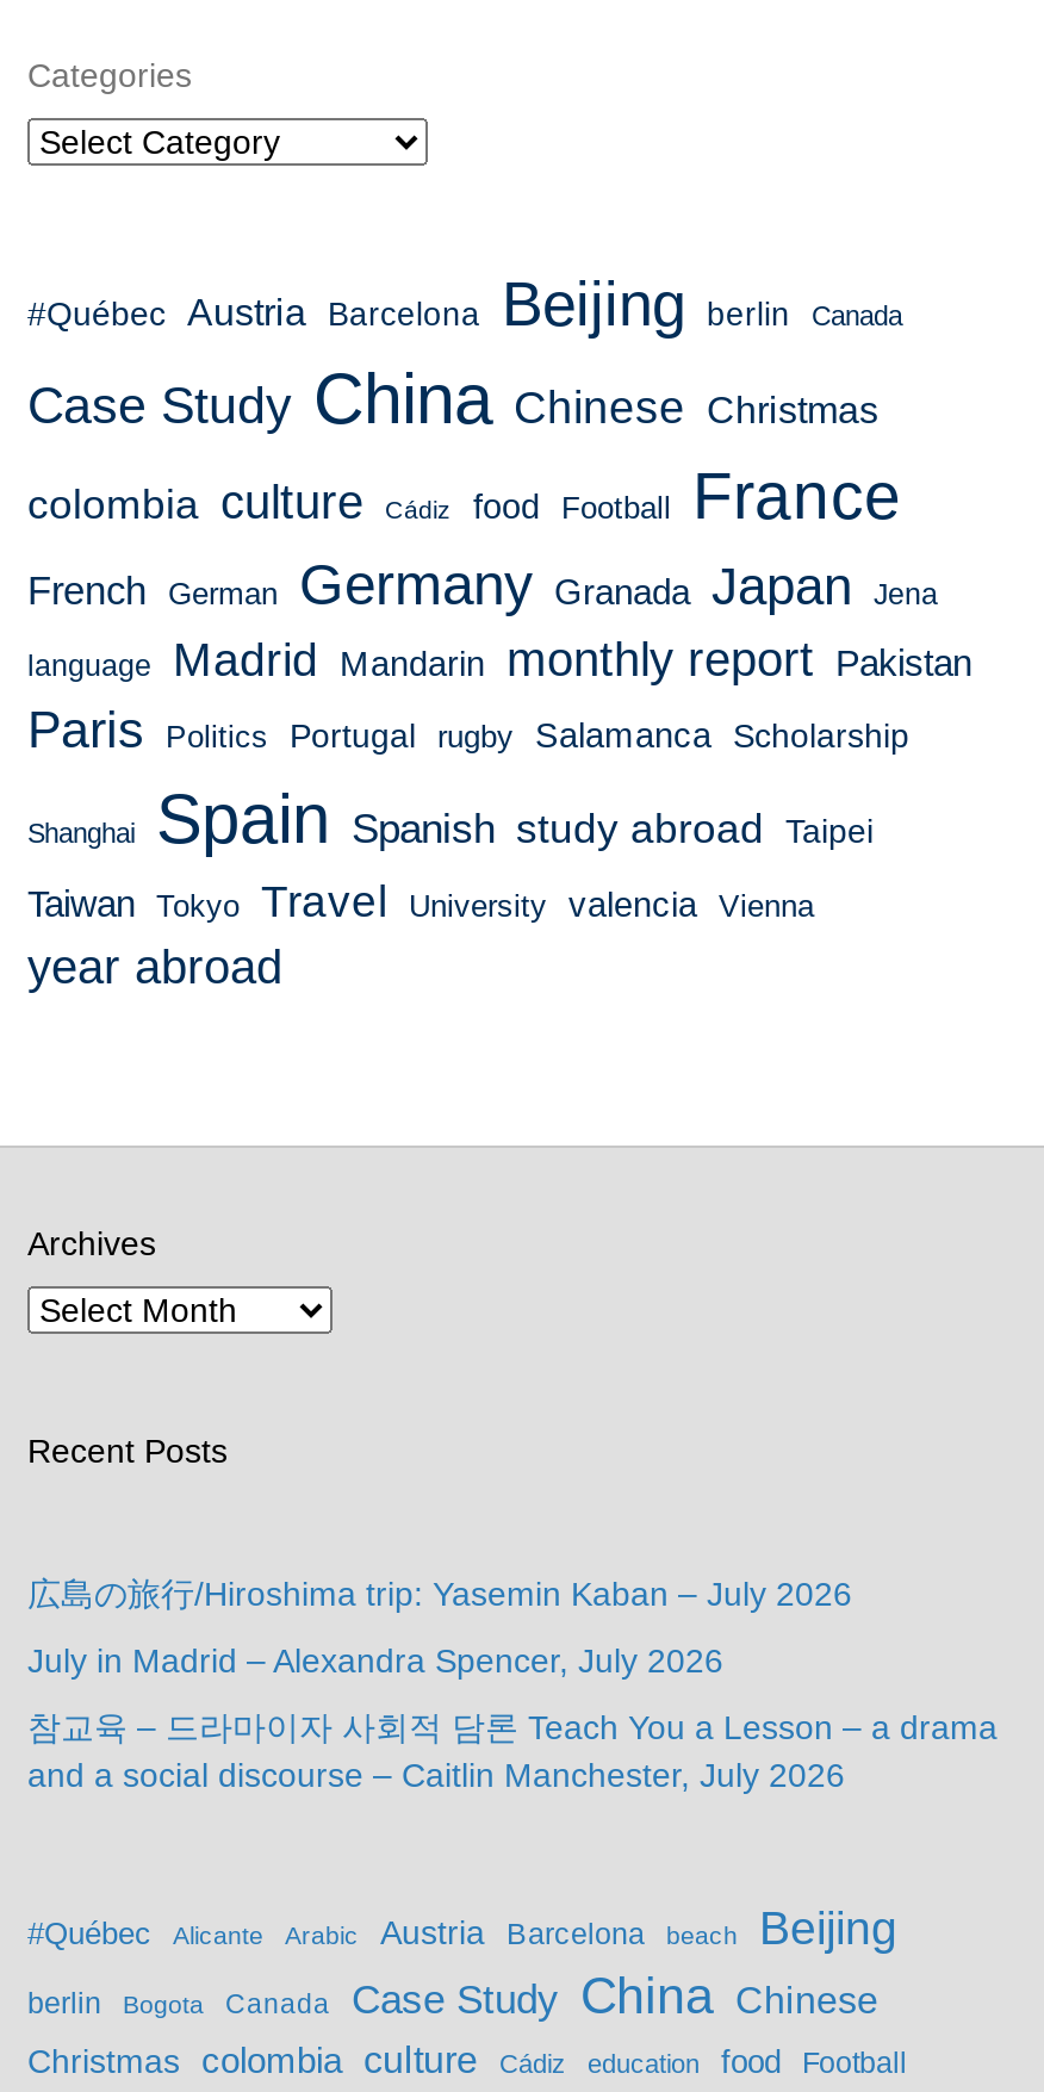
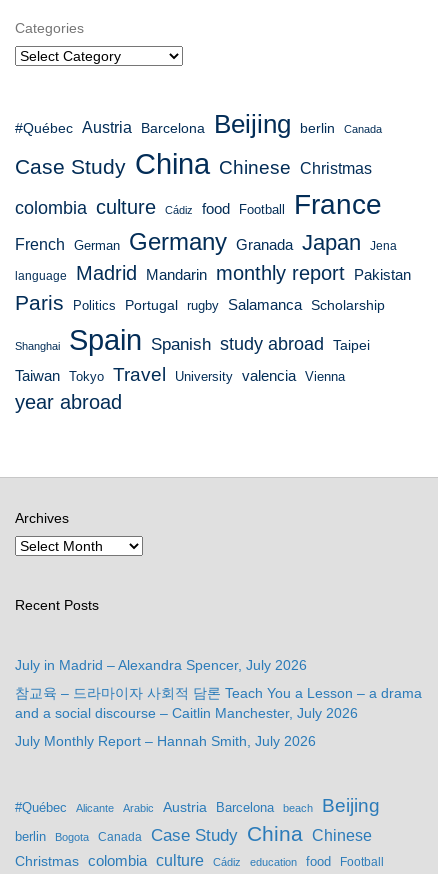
- 広島の旅行/Hiroshima trip: Yasemin Kaban – July 2026

moved up: July in Madrid – Alexandra Spencer, July 2026 | 참교육 – 드라마이자 사회적 담론 Teach You a Lesson – a drama | and a social discourse – Caitlin Manchester, July 2026

+ July Monthly Report – Hannah Smith, July 2026
